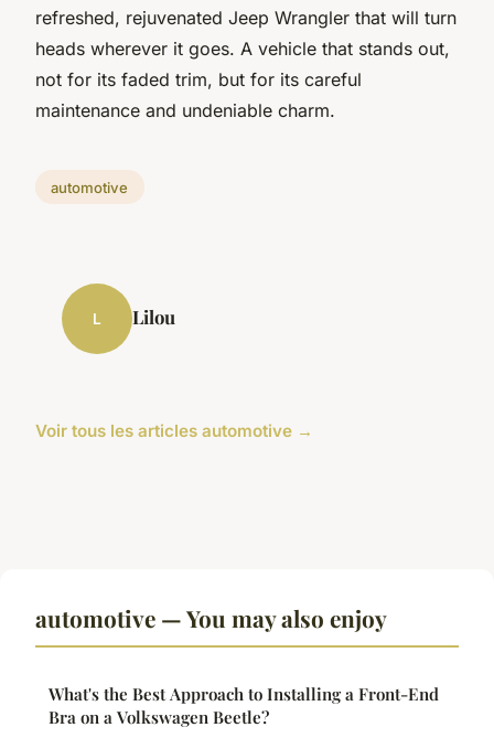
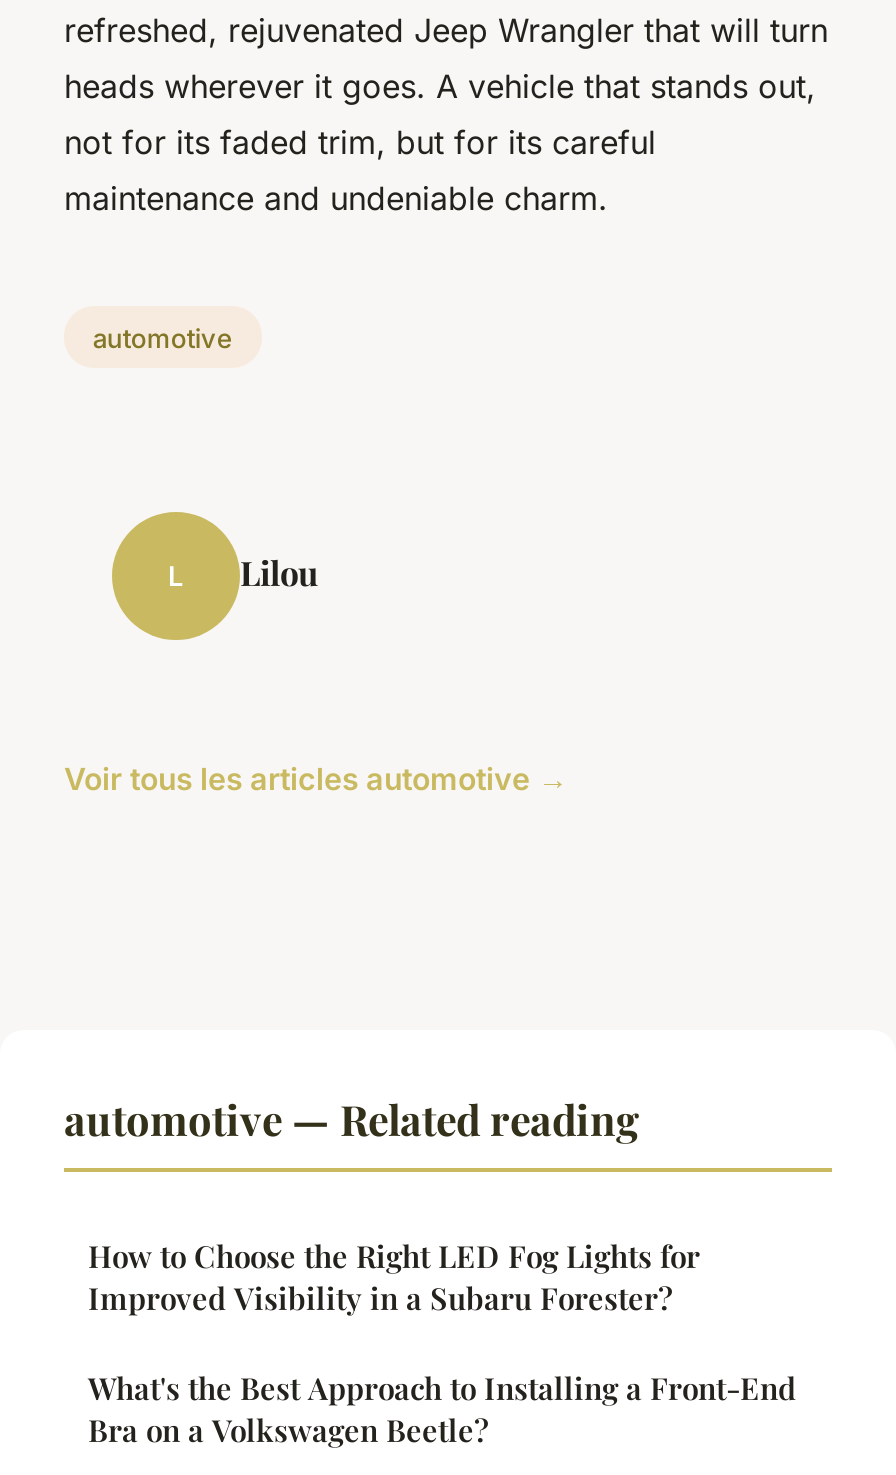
- automotive — You may also enjoy
+ automotive — Related reading
+ How to Choose the Right LED Fog Lights for
+ Improved Visibility in a Subaru Forester?
